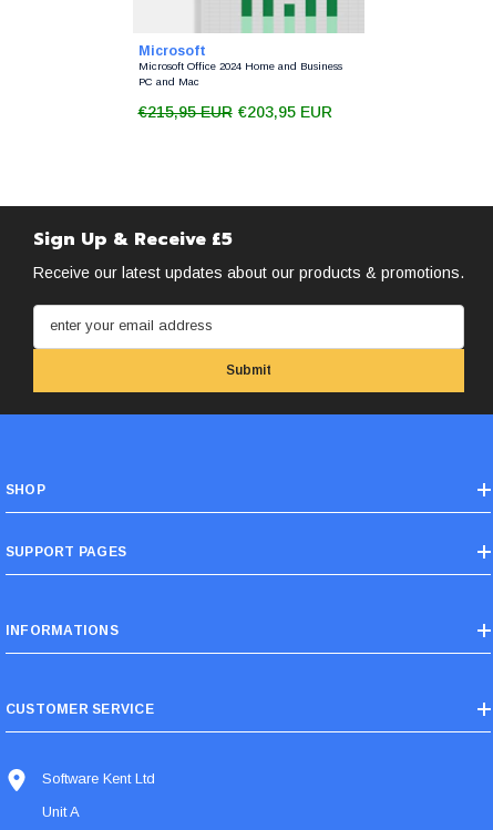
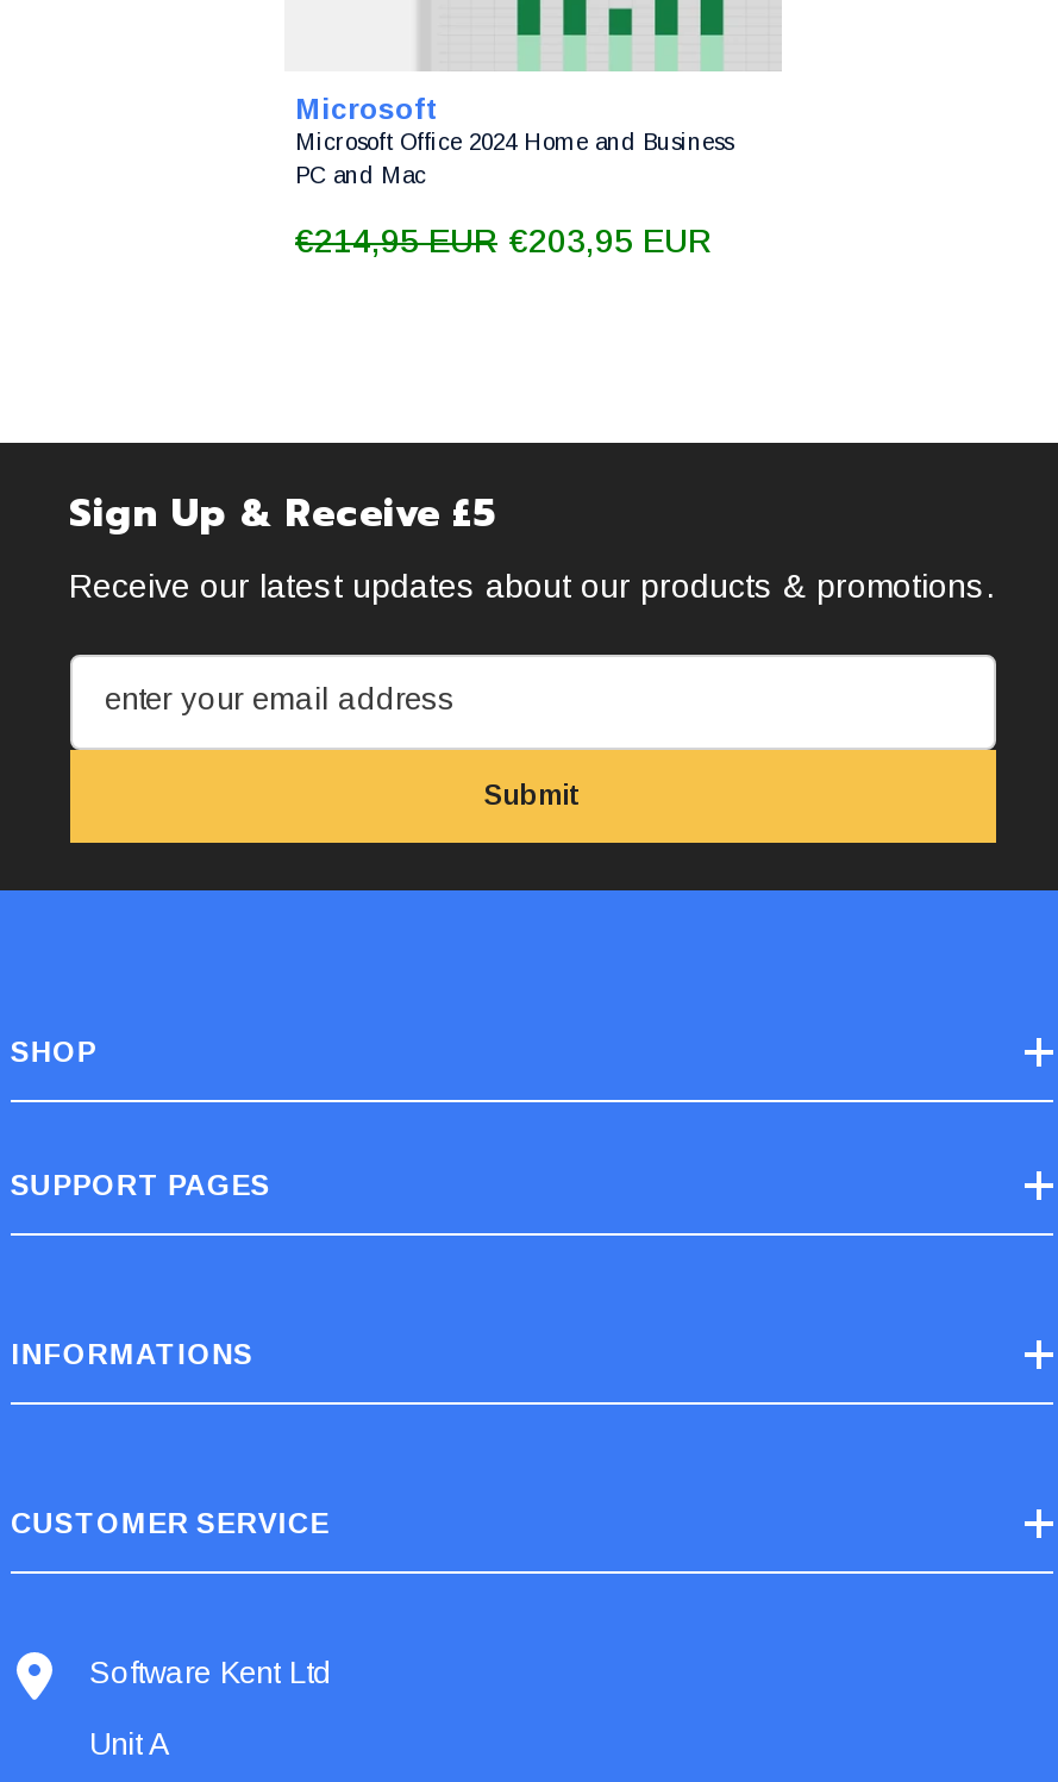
- €215,95 EUR €203,95 EUR
+ €214,95 EUR €203,95 EUR
